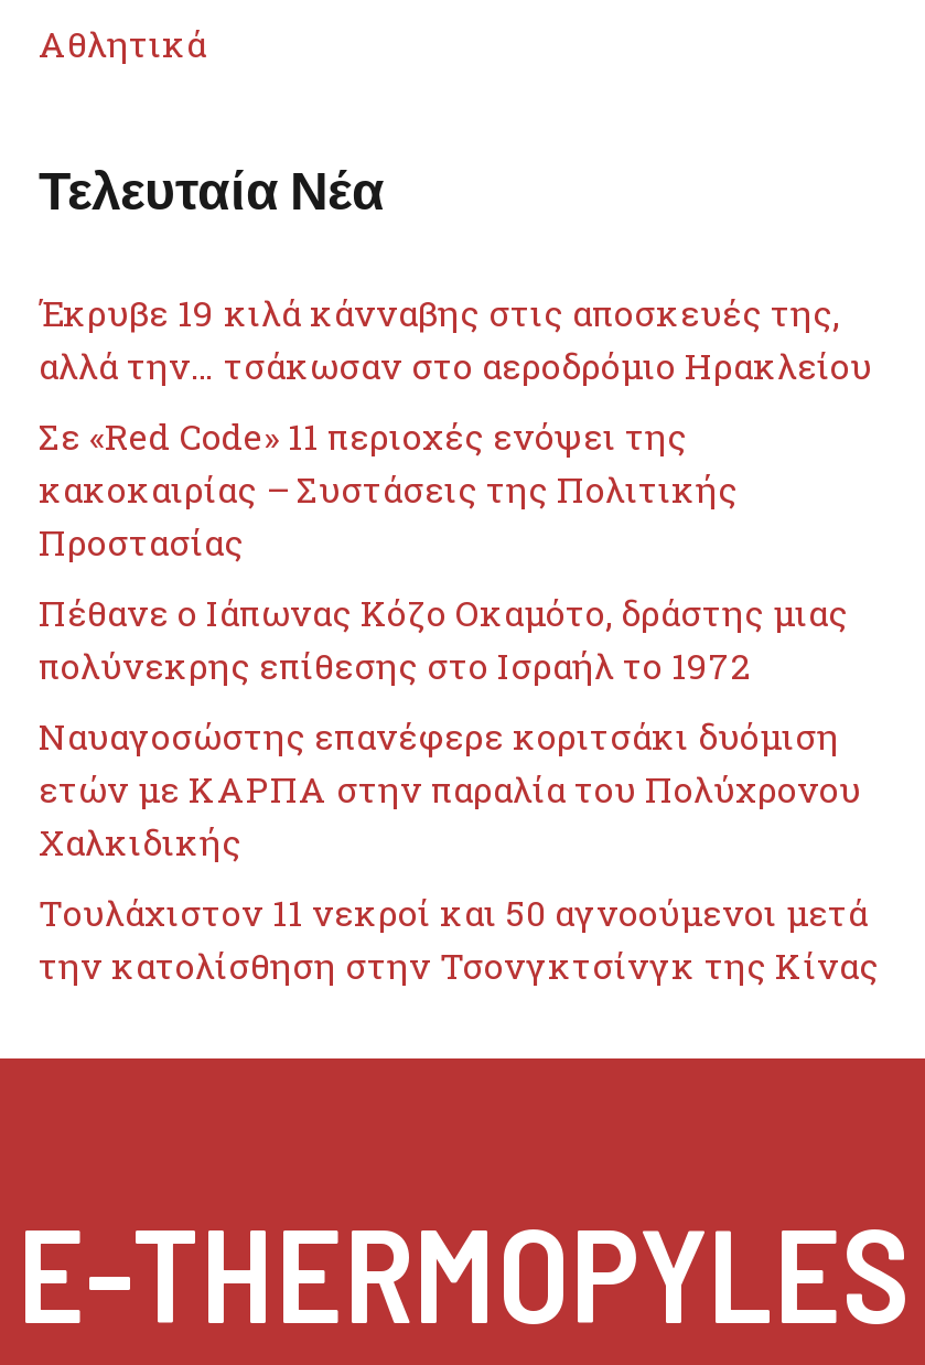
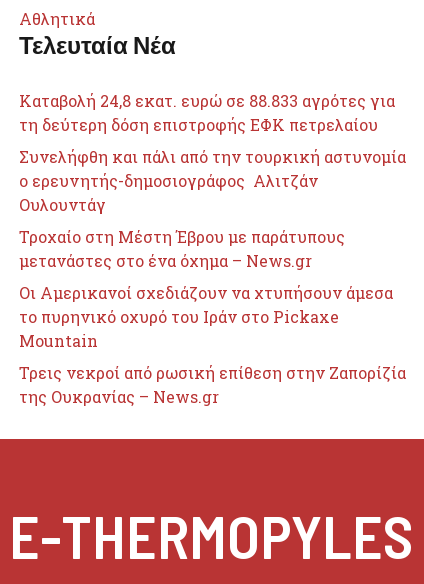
- Έκρυβε 19 κιλά κάνναβης στις αποσκευές της,
- αλλά την… τσάκωσαν στο αεροδρόμιο Ηρακλείου
+ Καταβολή 24,8 εκατ. ευρώ σε 88.833 αγρότες για
+ τη δεύτερη δόση επιστροφής ΕΦΚ πετρελαίου

- Σε «Red Code» 11 περιοχές ενόψει της
- κακοκαιρίας – Συστάσεις της Πολιτικής
- Προστασίας
+ Συνελήφθη και πάλι από την τουρκική αστυνομία
+ ο ερευνητής-δημοσιογράφος Αλιτζάν
+ Ουλουντάγ

- Πέθανε ο Ιάπωνας Κόζο Οκαμότο, δράστης μιας
- πολύνεκρης επίθεσης στο Ισραήλ το 1972
+ Τροχαίο στη Μέστη Έβρου με παράτυπους
+ μετανάστες στο ένα όχημα – News.gr

- Ναυαγοσώστης επανέφερε κοριτσάκι δυόμιση
- ετών με ΚΑΡΠΑ στην παραλία του Πολύχρονου
- Χαλκιδικής
+ Οι Αμερικανοί σχεδιάζουν να χτυπήσουν άμεσα
+ το πυρηνικό οχυρό του Ιράν στο Pickaxe
+ Mountain

- Tουλάχιστον 11 νεκροί και 50 αγνοούμενοι μετά
- την κατολίσθηση στην Τσονγκτσίνγκ της Κίνας
+ Τρεις νεκροί από ρωσική επίθεση στην Ζαπορίζία
+ της Ουκρανίας – News.gr
